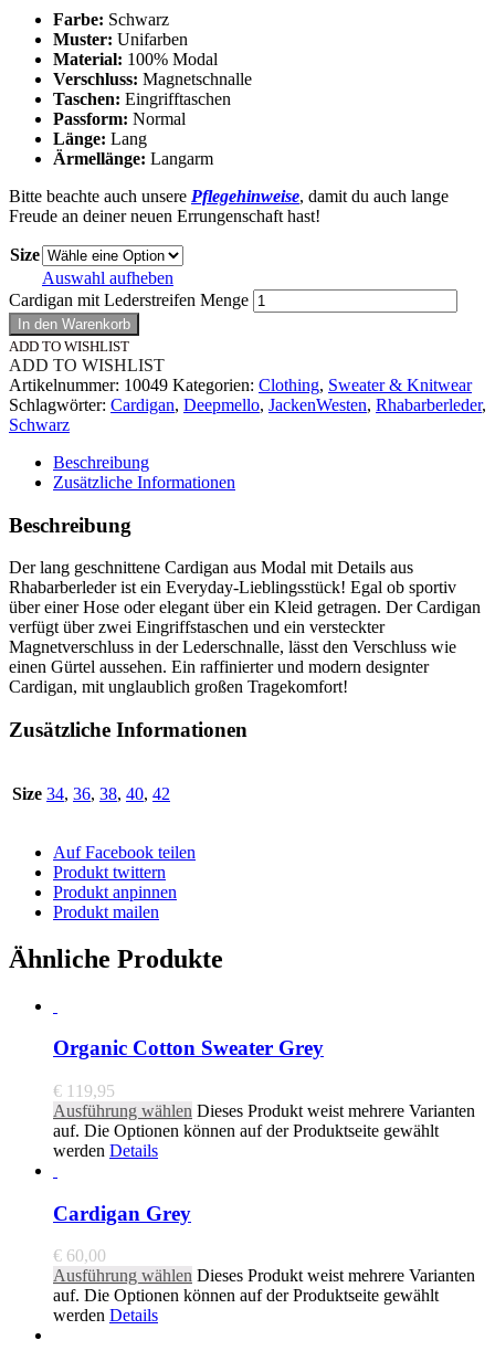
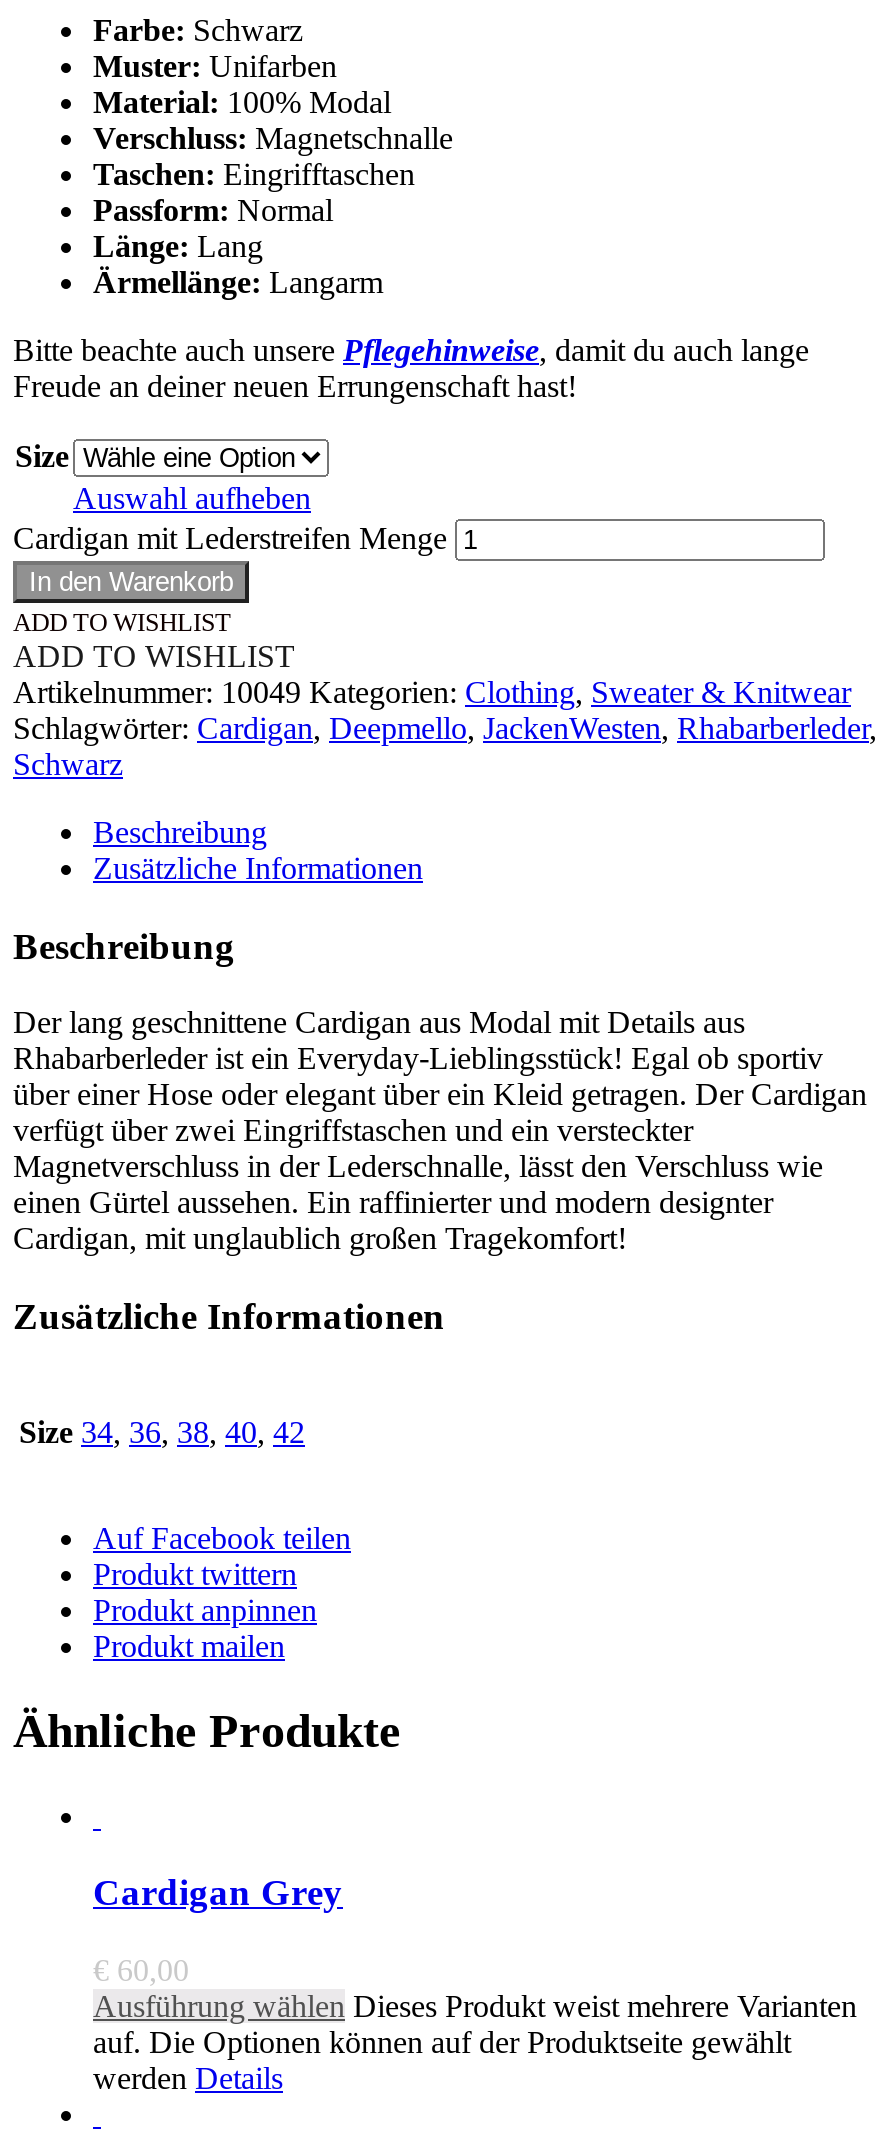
- Organic Cotton Sweater Grey
- €119,95
- Ausführung wählen Dieses Produkt weist mehrere Varianten
- auf. Die Optionen können auf der Produktseite gewählt
- werden Details
